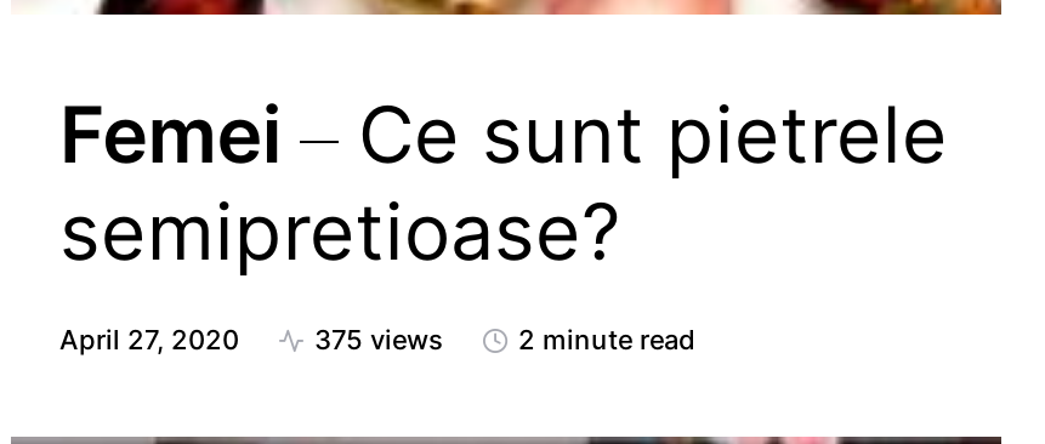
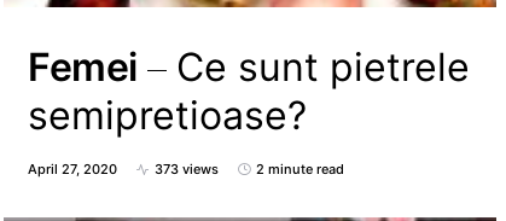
- 375 views
+ 373 views
